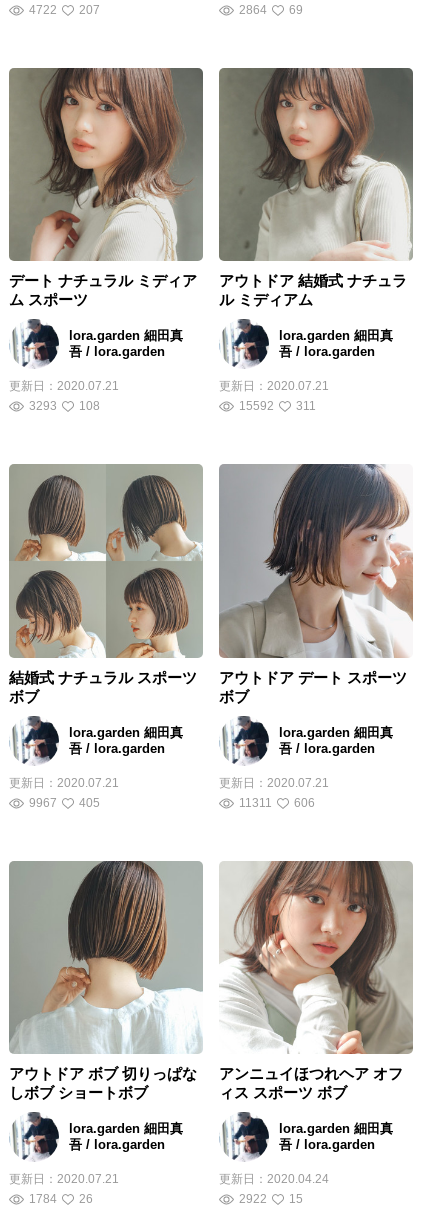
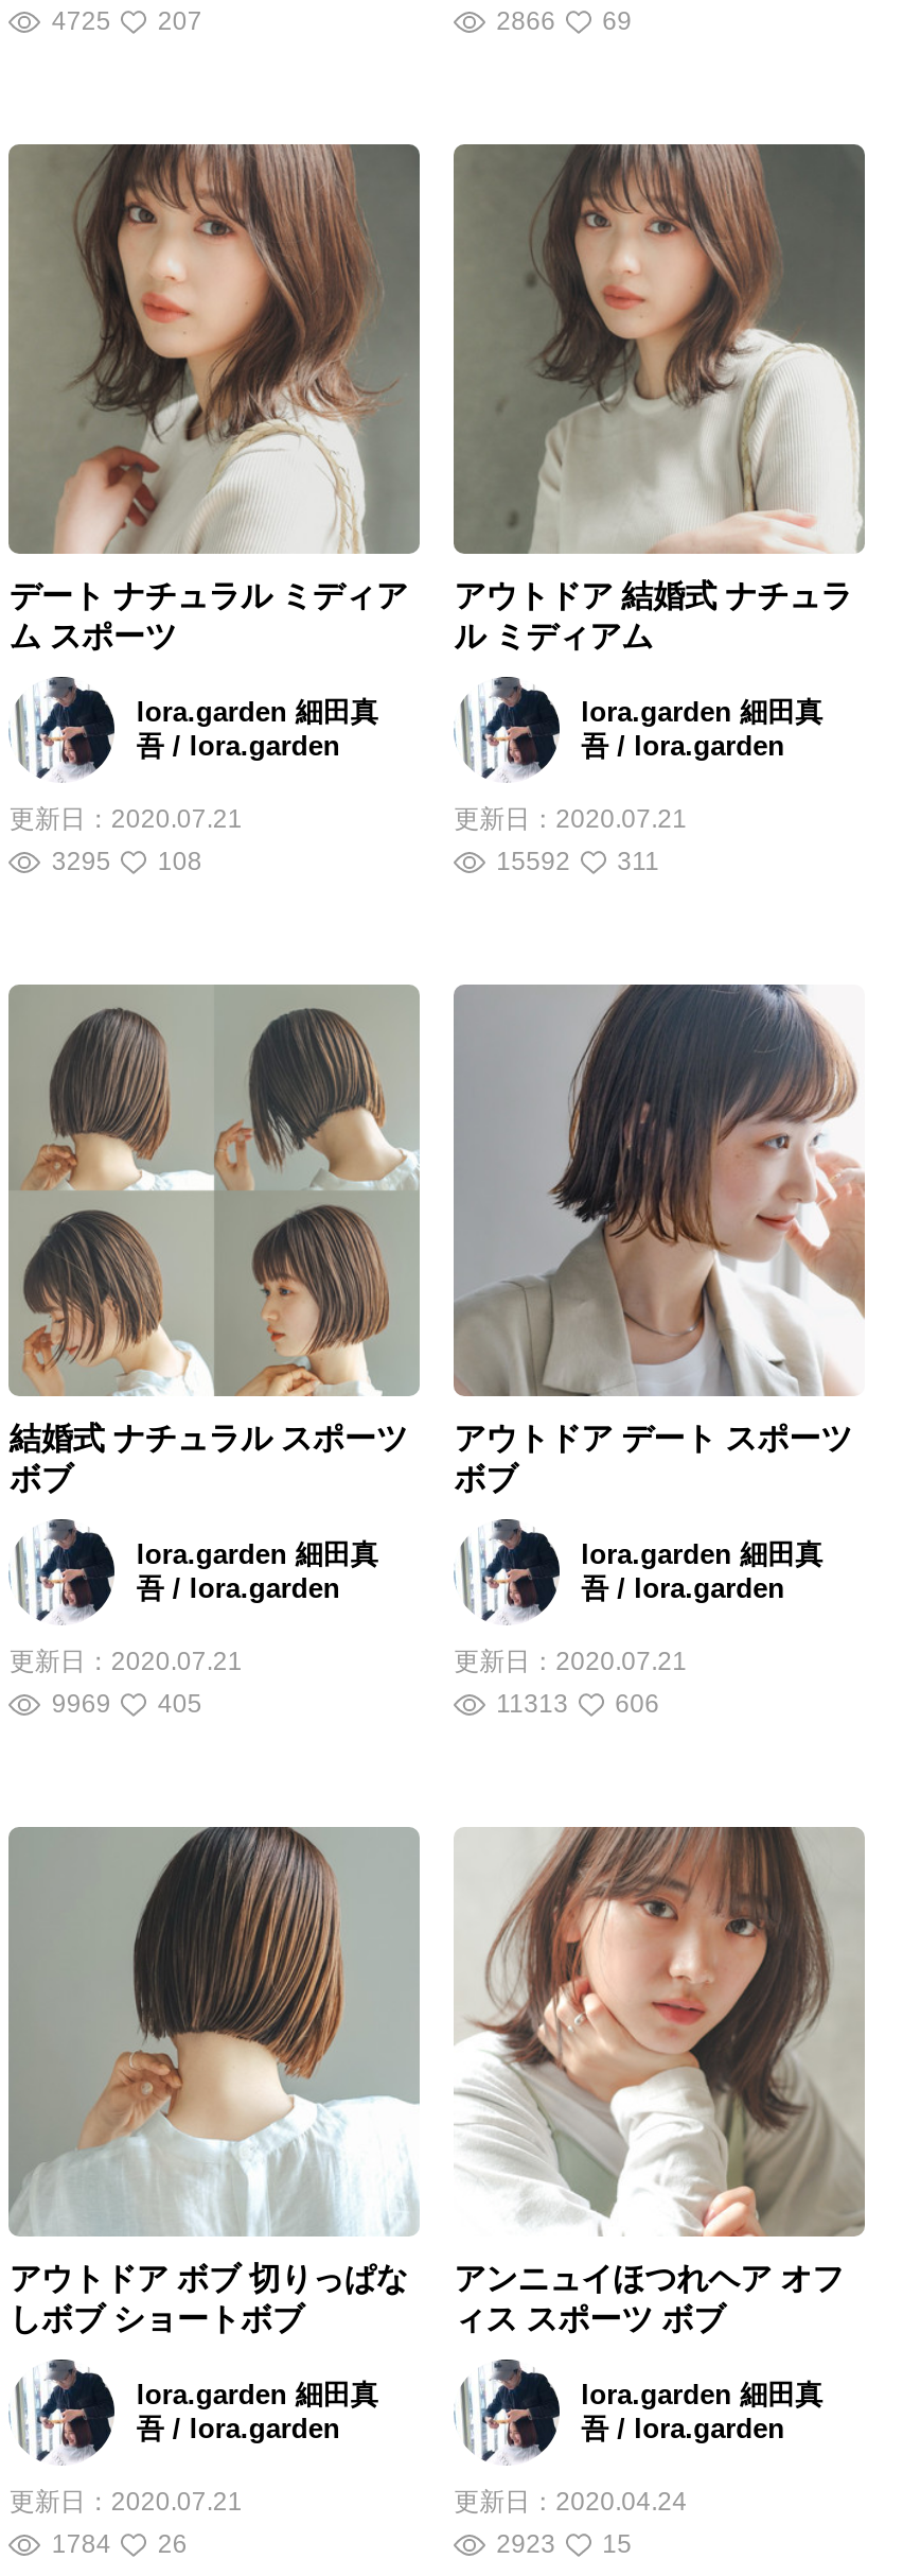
- 4722 207
+ 4725 207

- 2864 69
+ 2866 69

- 3293 108
+ 3295 108

- 9967 405
+ 9969 405

- 11311 606
+ 11313 606

- 2922 15
+ 2923 15
